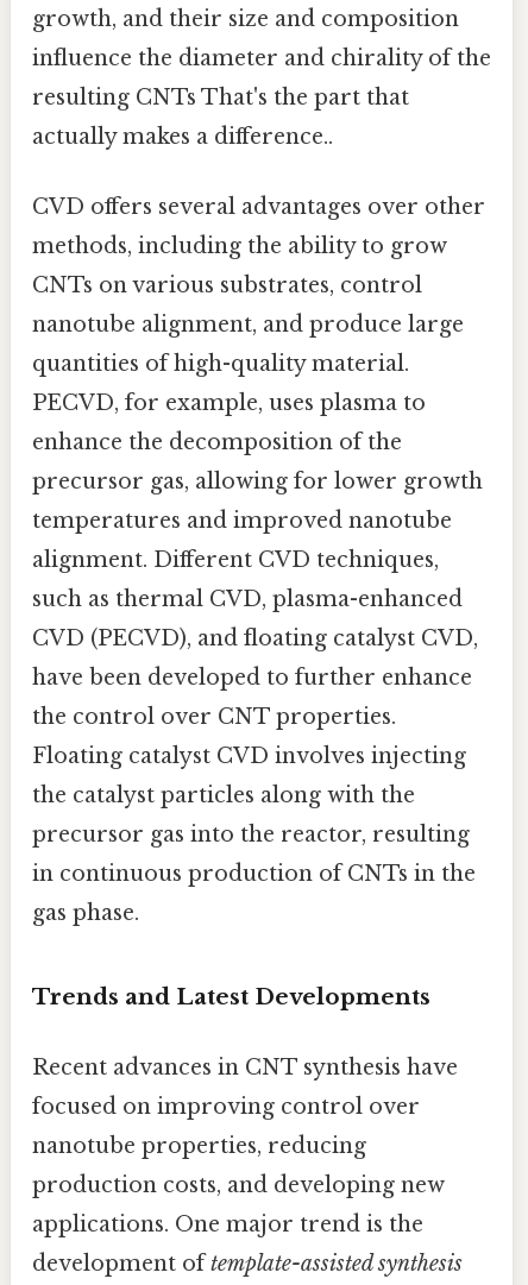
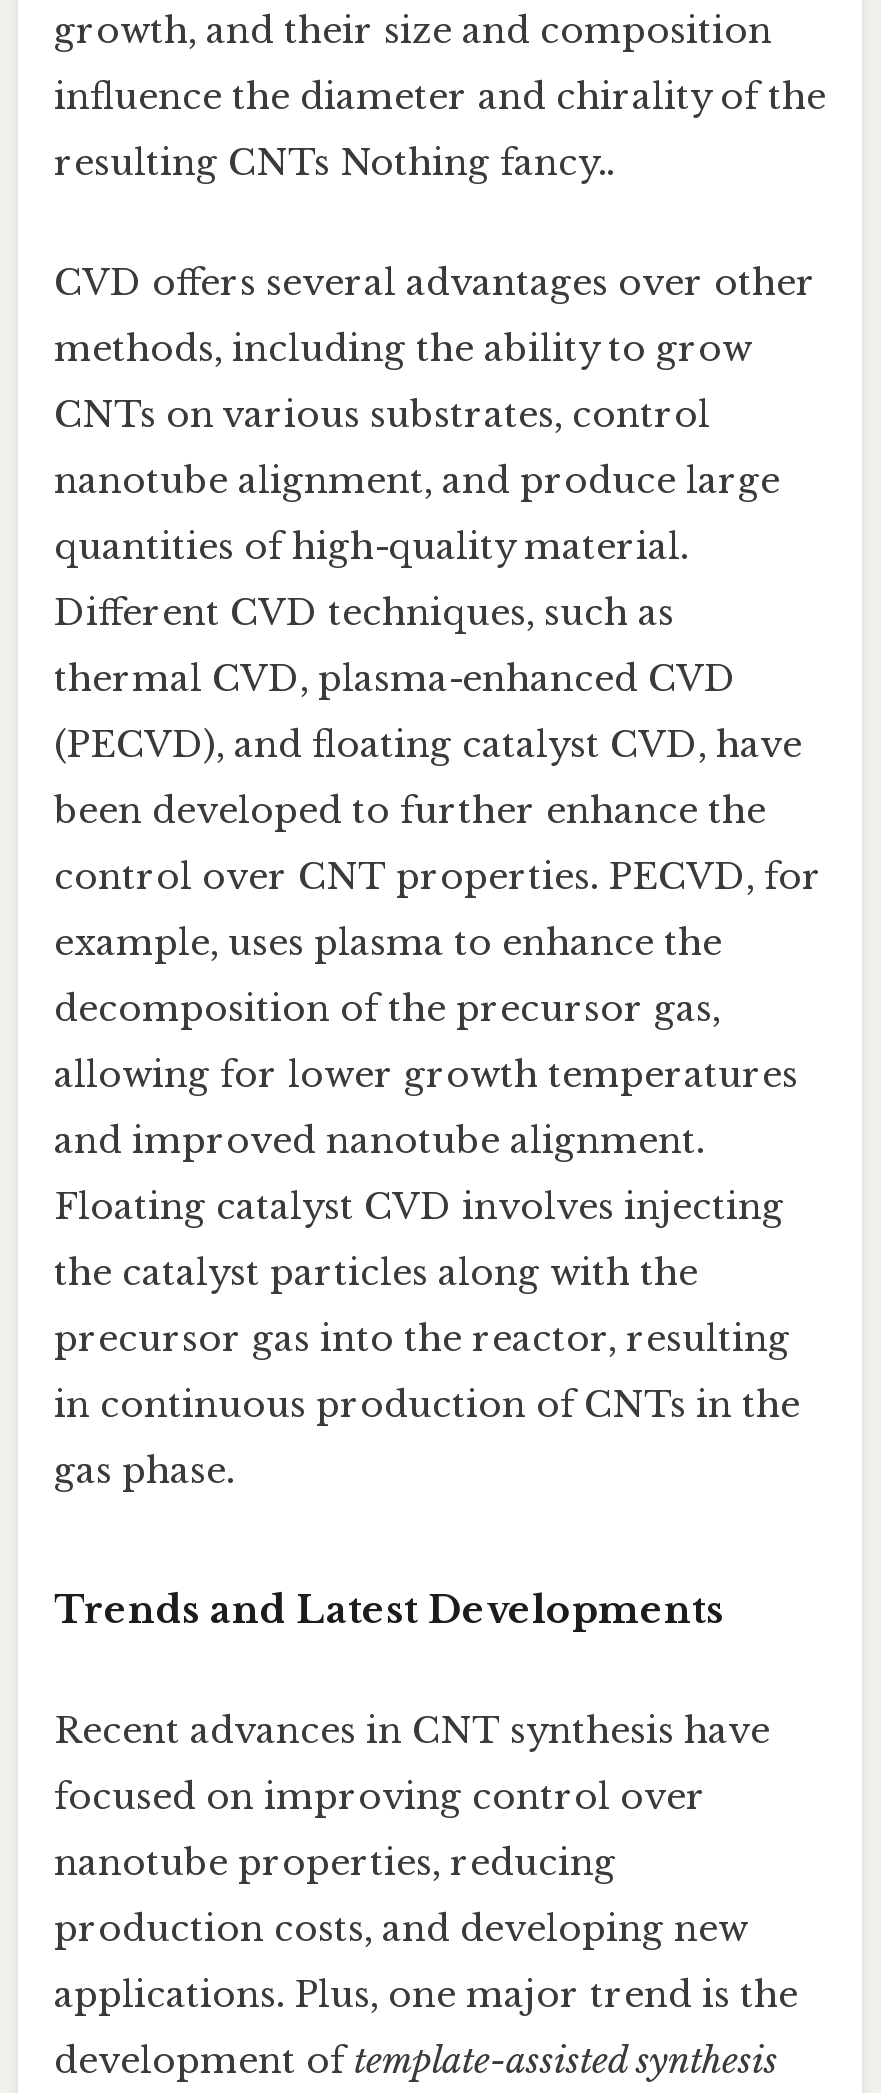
- resulting CNTs That's the part that
- actually makes a difference..
+ resulting CNTs Nothing fancy..

- PECVD, for example, uses plasma to
+ Different CVD techniques, such as

- enhance the decomposition of the
+ thermal CVD, plasma-enhanced CVD

- precursor gas, allowing for lower growth
+ (PECVD), and floating catalyst CVD, have

- temperatures and improved nanotube
+ been developed to further enhance the

- alignment. Different CVD techniques,
+ control over CNT properties. PECVD, for

- such as thermal CVD, plasma-enhanced
+ example, uses plasma to enhance the

- CVD (PECVD), and floating catalyst CVD,
+ decomposition of the precursor gas,

- have been developed to further enhance
+ allowing for lower growth temperatures

- the control over CNT properties.
+ and improved nanotube alignment.

- applications. One major trend is the
+ applications. Plus, one major trend is the
